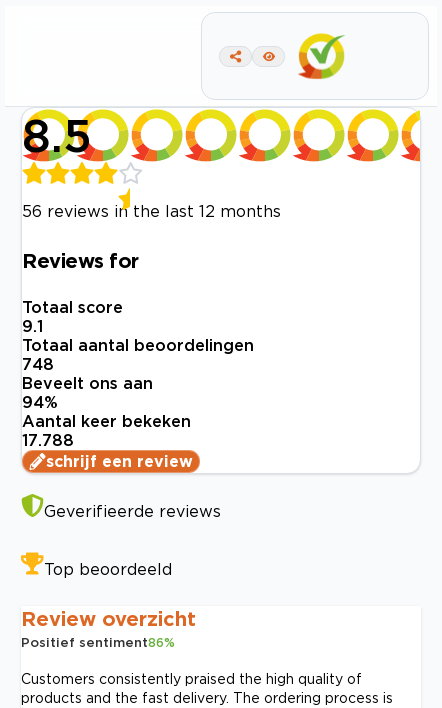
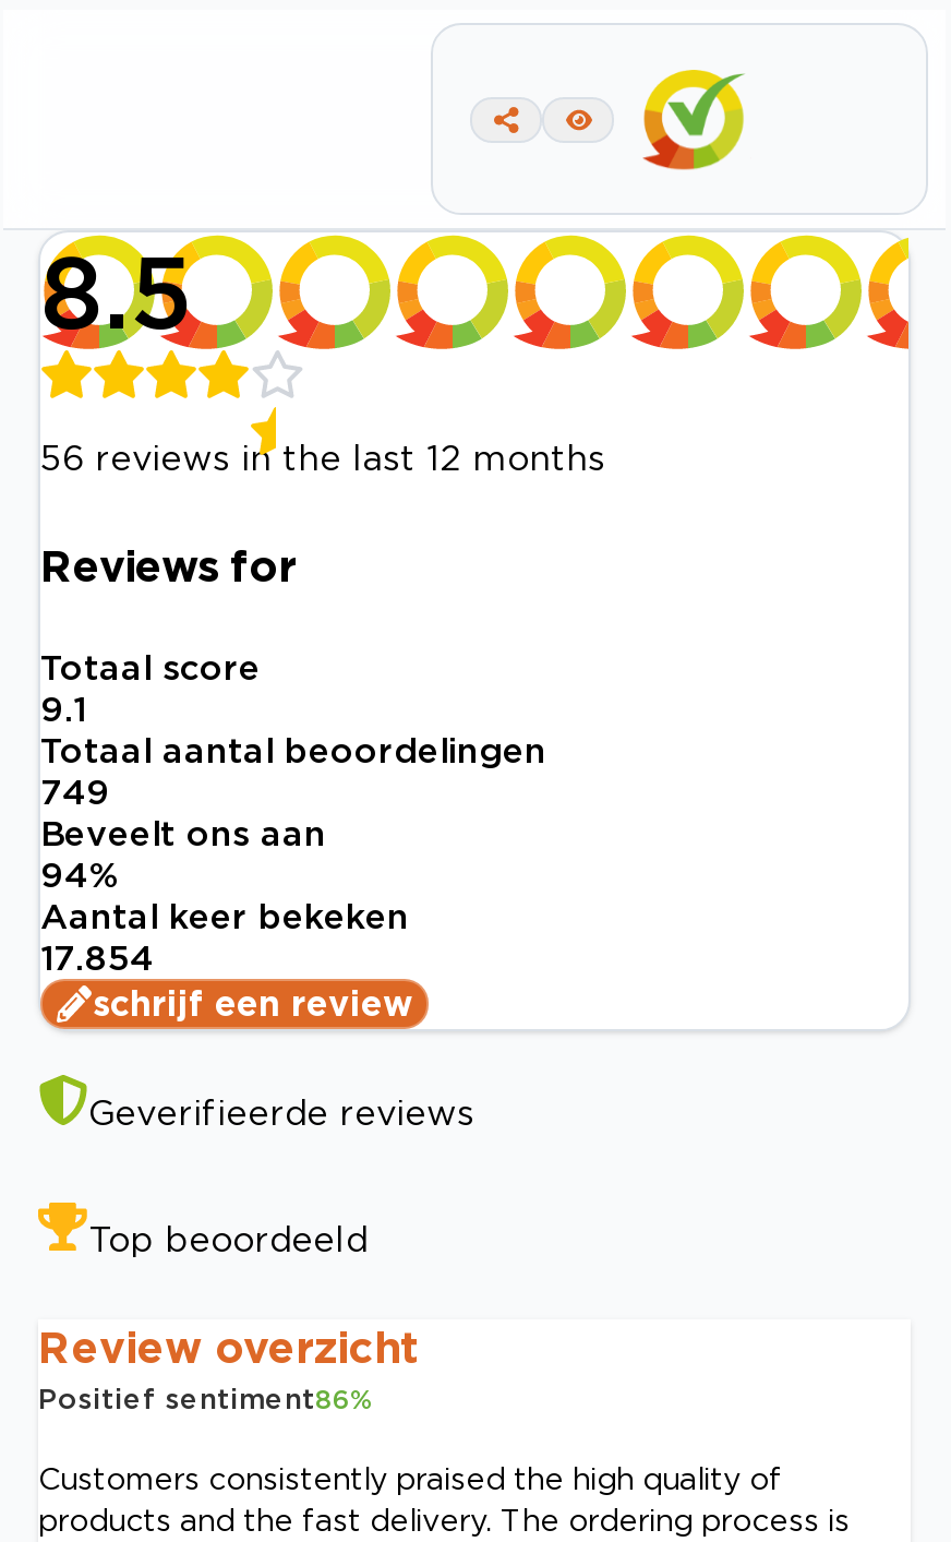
- 748
+ 749

- 17.788
+ 17.854
